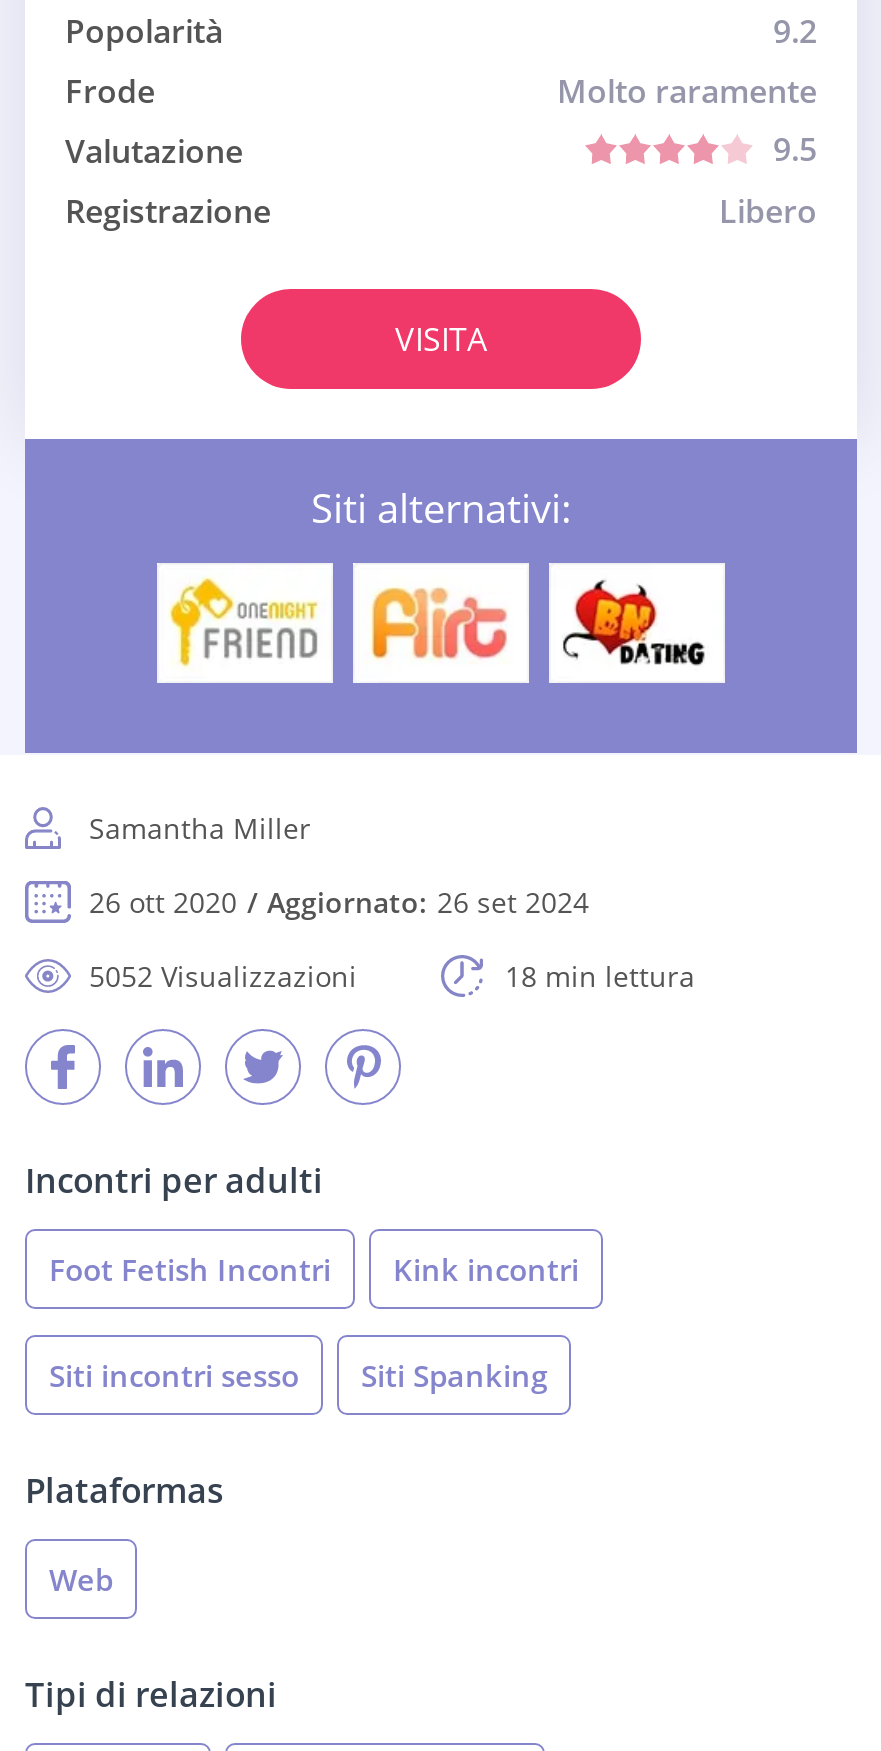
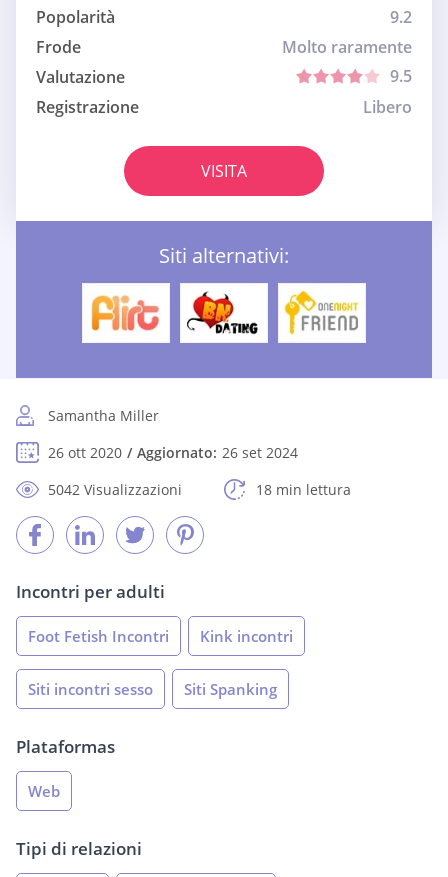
- [image]
+ [image]

- [image]
+ [image]

- [image]
+ [image]

- 5052 Visualizzazioni
+ 5042 Visualizzazioni
